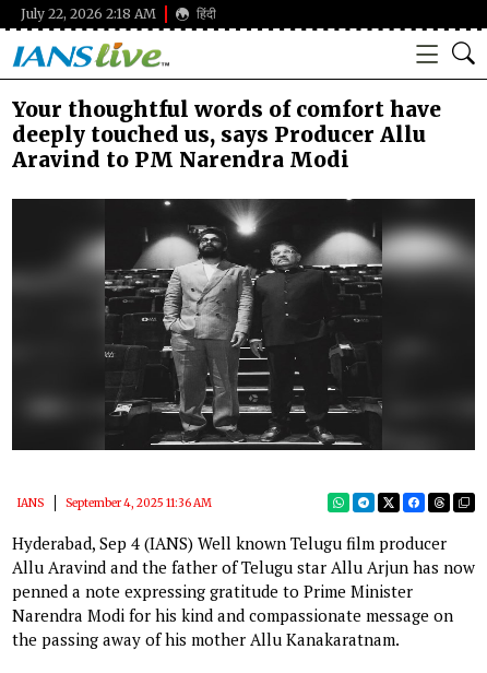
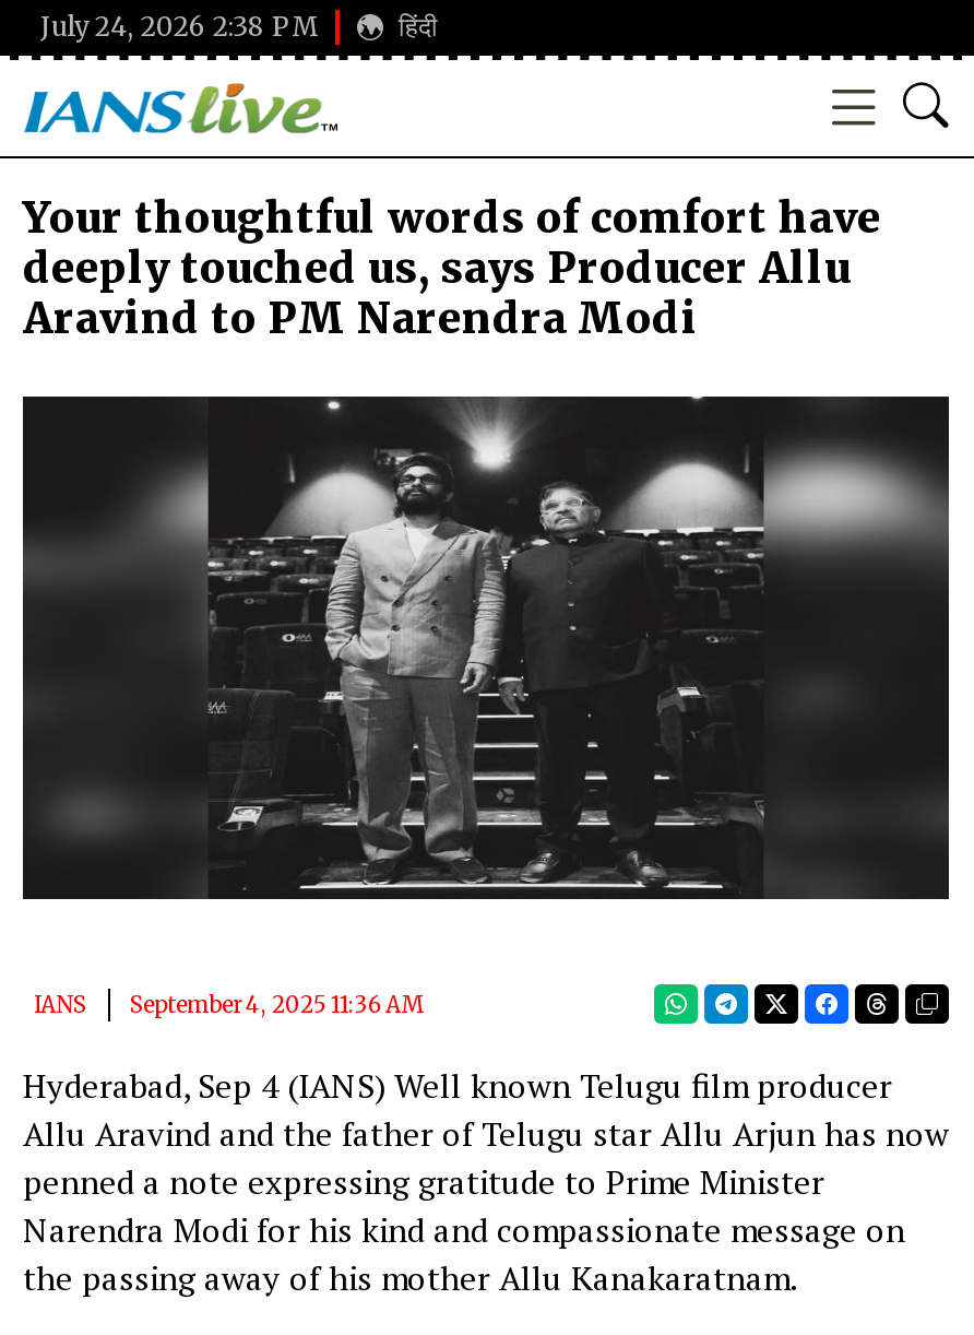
- July 22, 2026 2:18 AM
+ July 24, 2026 2:38 PM
